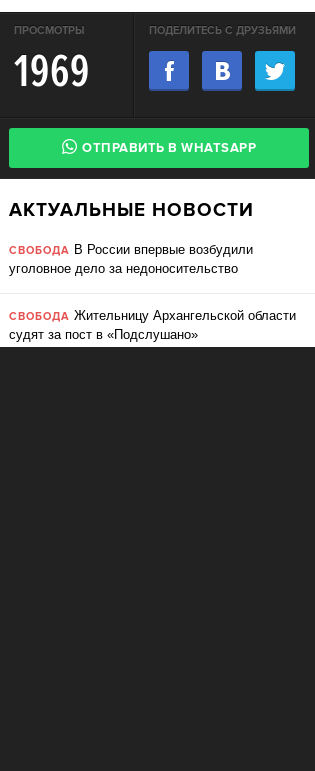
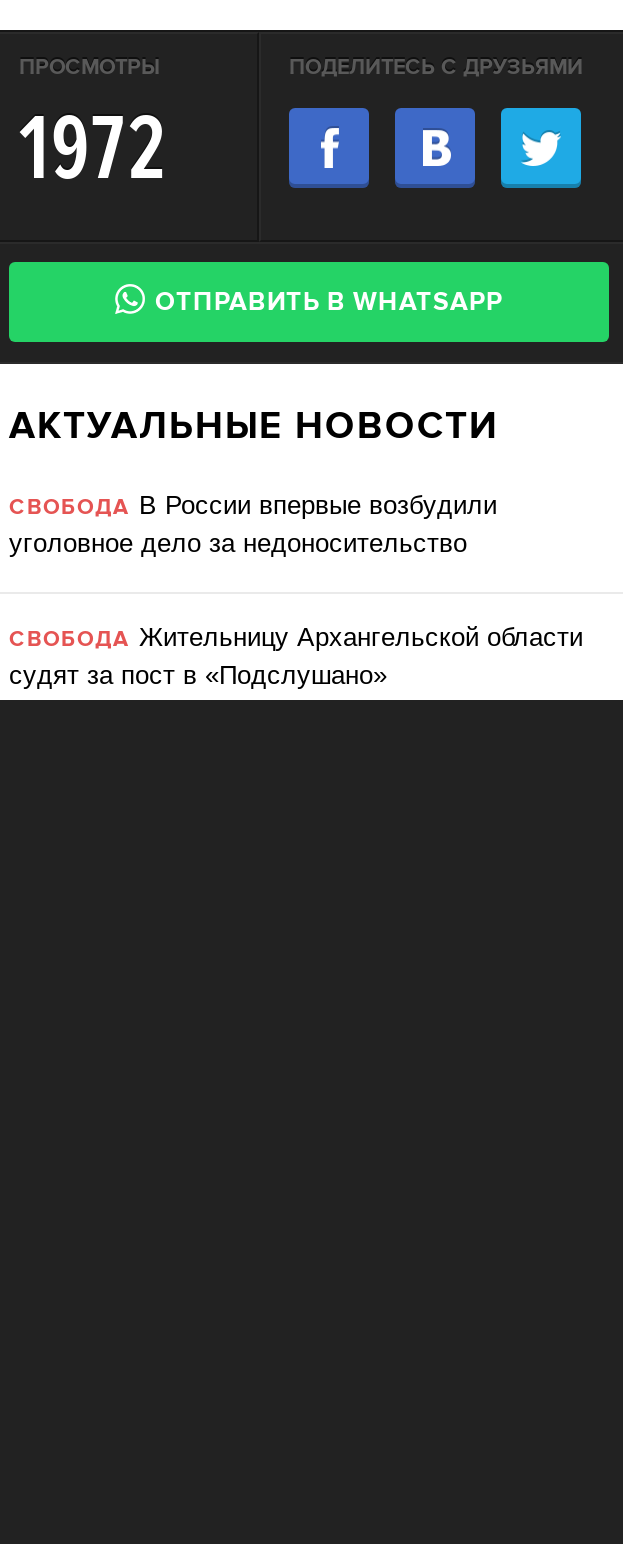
- 1969
+ 1972
